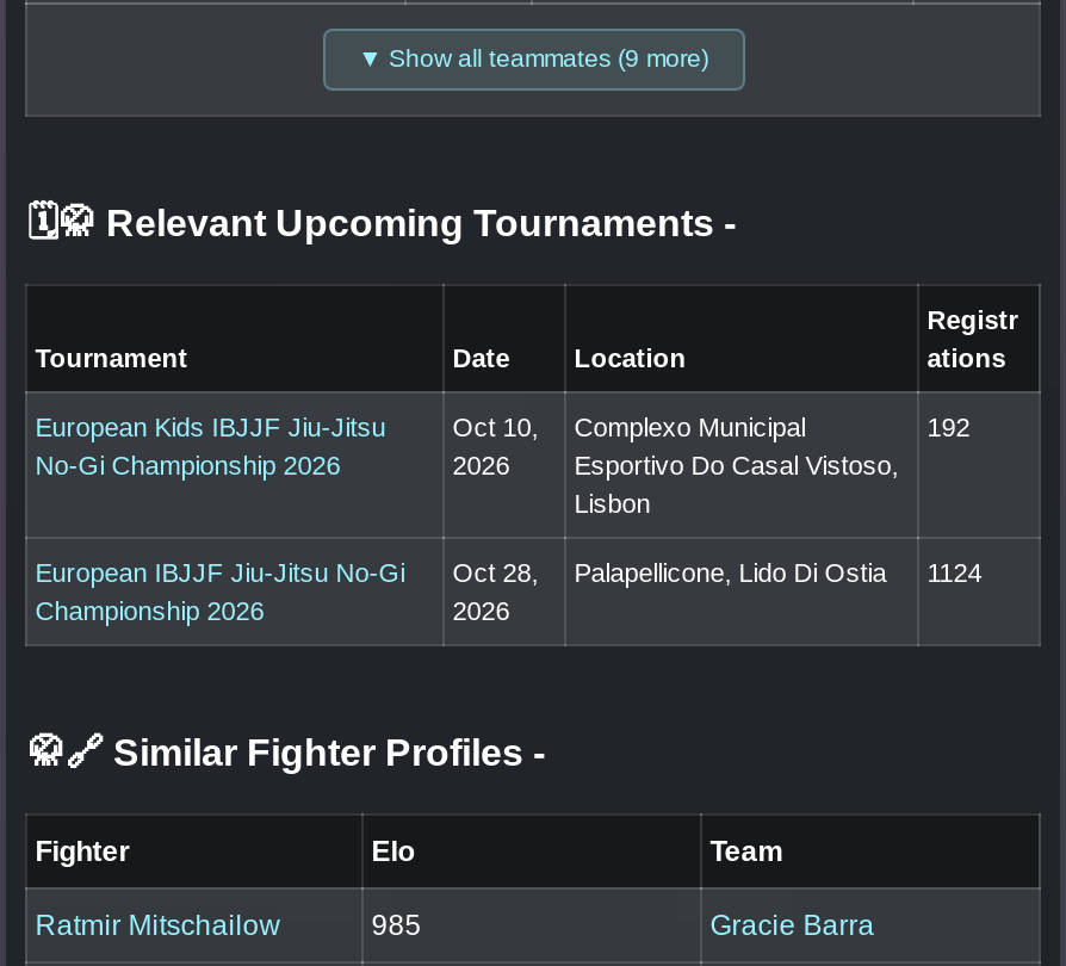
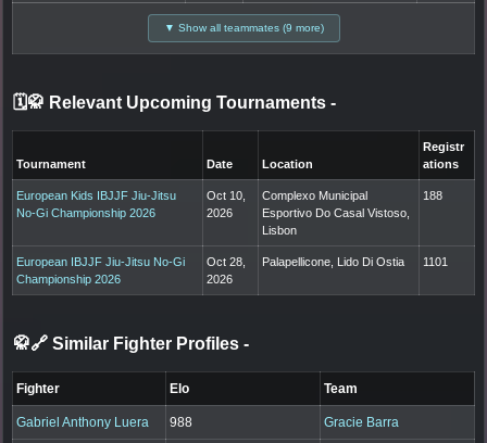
- 192
+ 188

- European IBJJF Jiu-Jitsu No-Gi Oct 28, Palapellicone, Lido Di Ostia 1124
+ European IBJJF Jiu-Jitsu No-Gi Oct 28, Palapellicone, Lido Di Ostia 1101

- Ratmir Mitschailow
- 985
+ Gabriel Anthony Luera
+ 988
